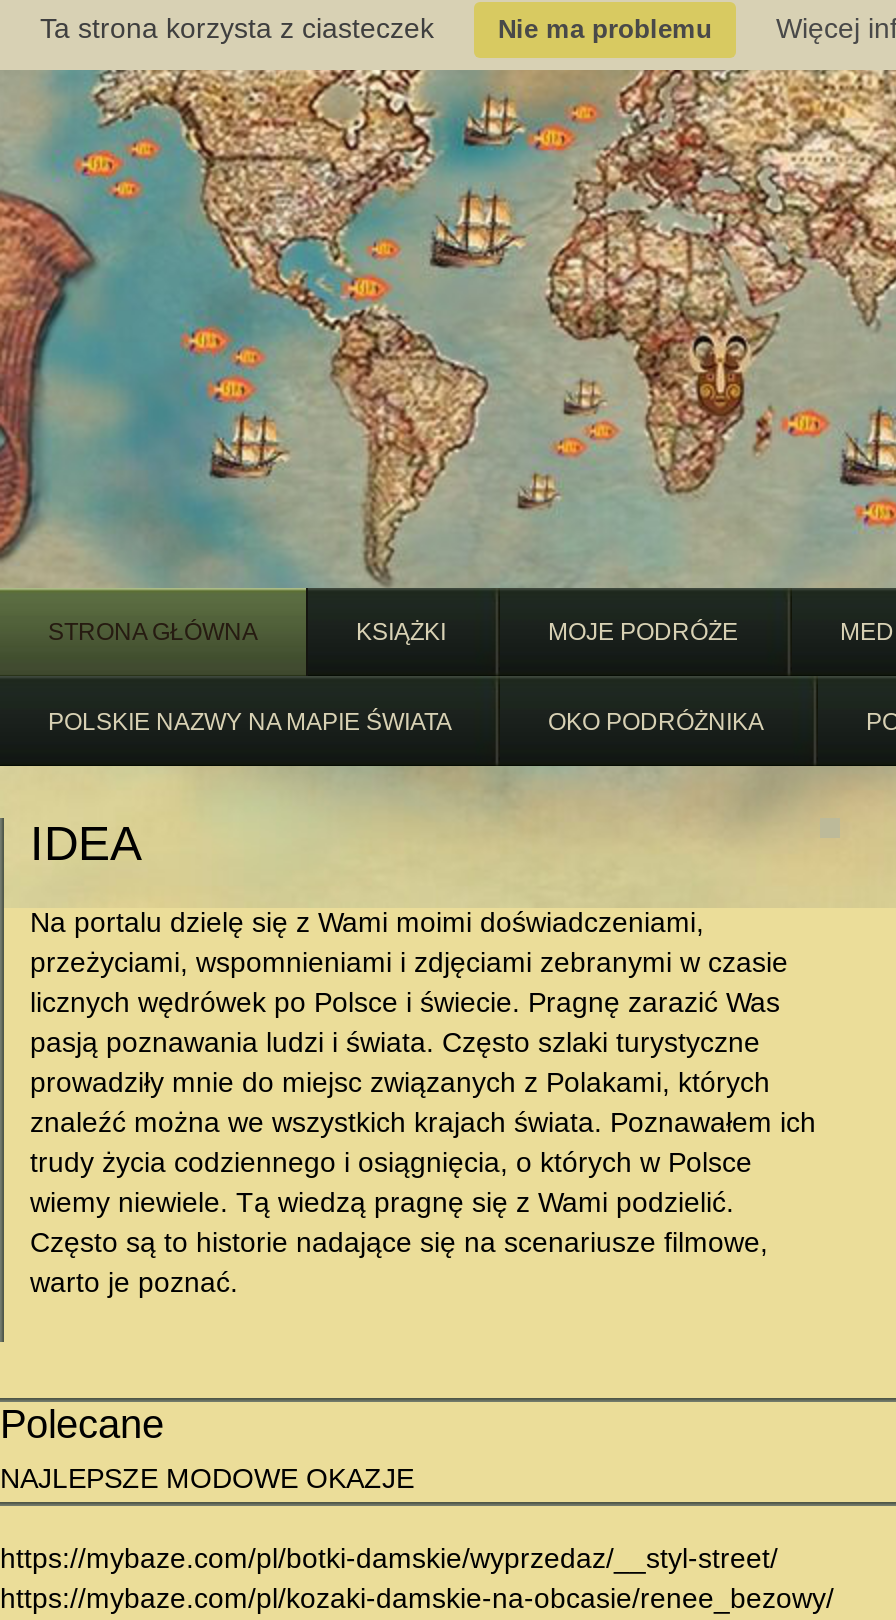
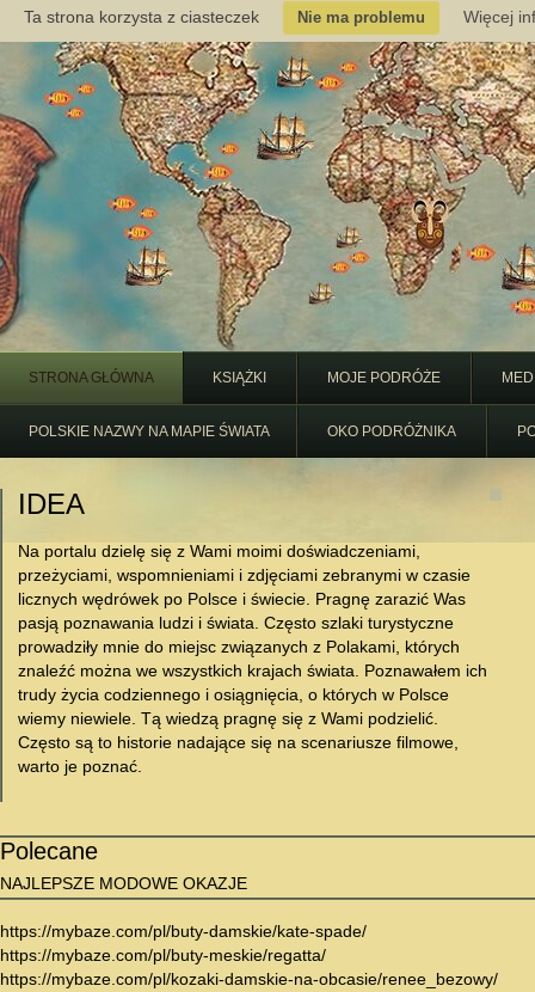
- https://mybaze.com/pl/botki-damskie/wyprzedaz/__styl-street/
+ https://mybaze.com/pl/buty-damskie/kate-spade/
+ https://mybaze.com/pl/buty-meskie/regatta/
